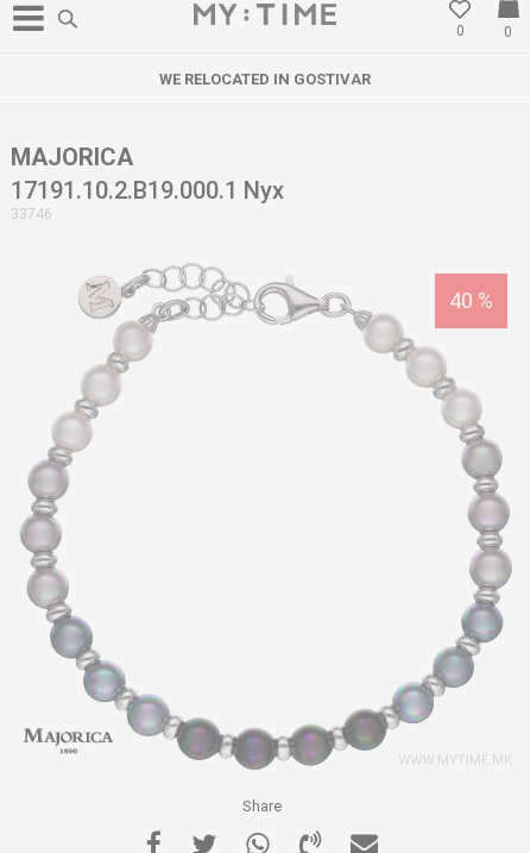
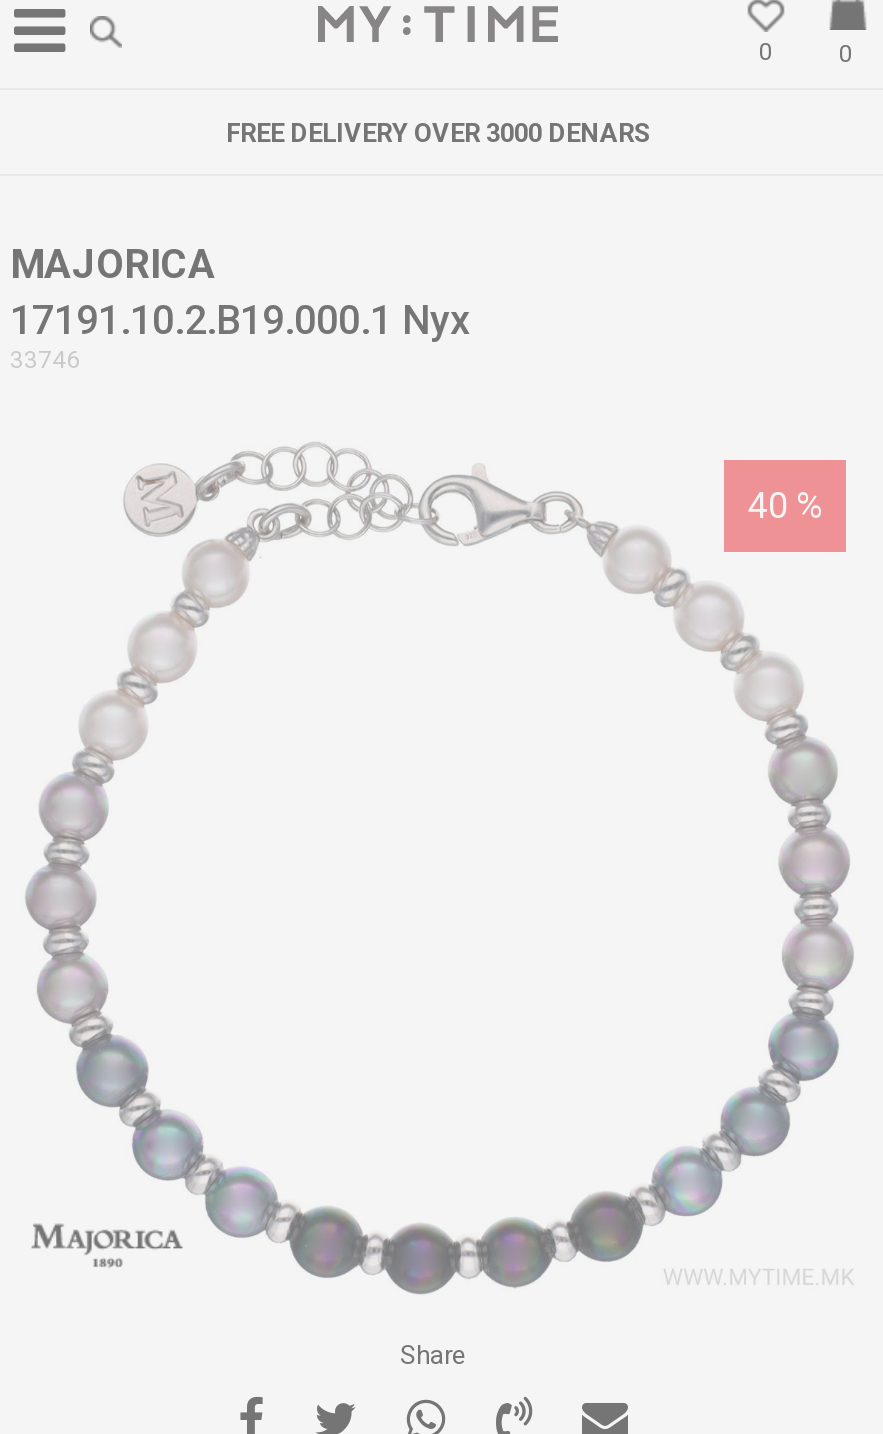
- WE RELOCATED IN GOSTIVAR
+ FREE DELIVERY OVER 3000 DENARS
